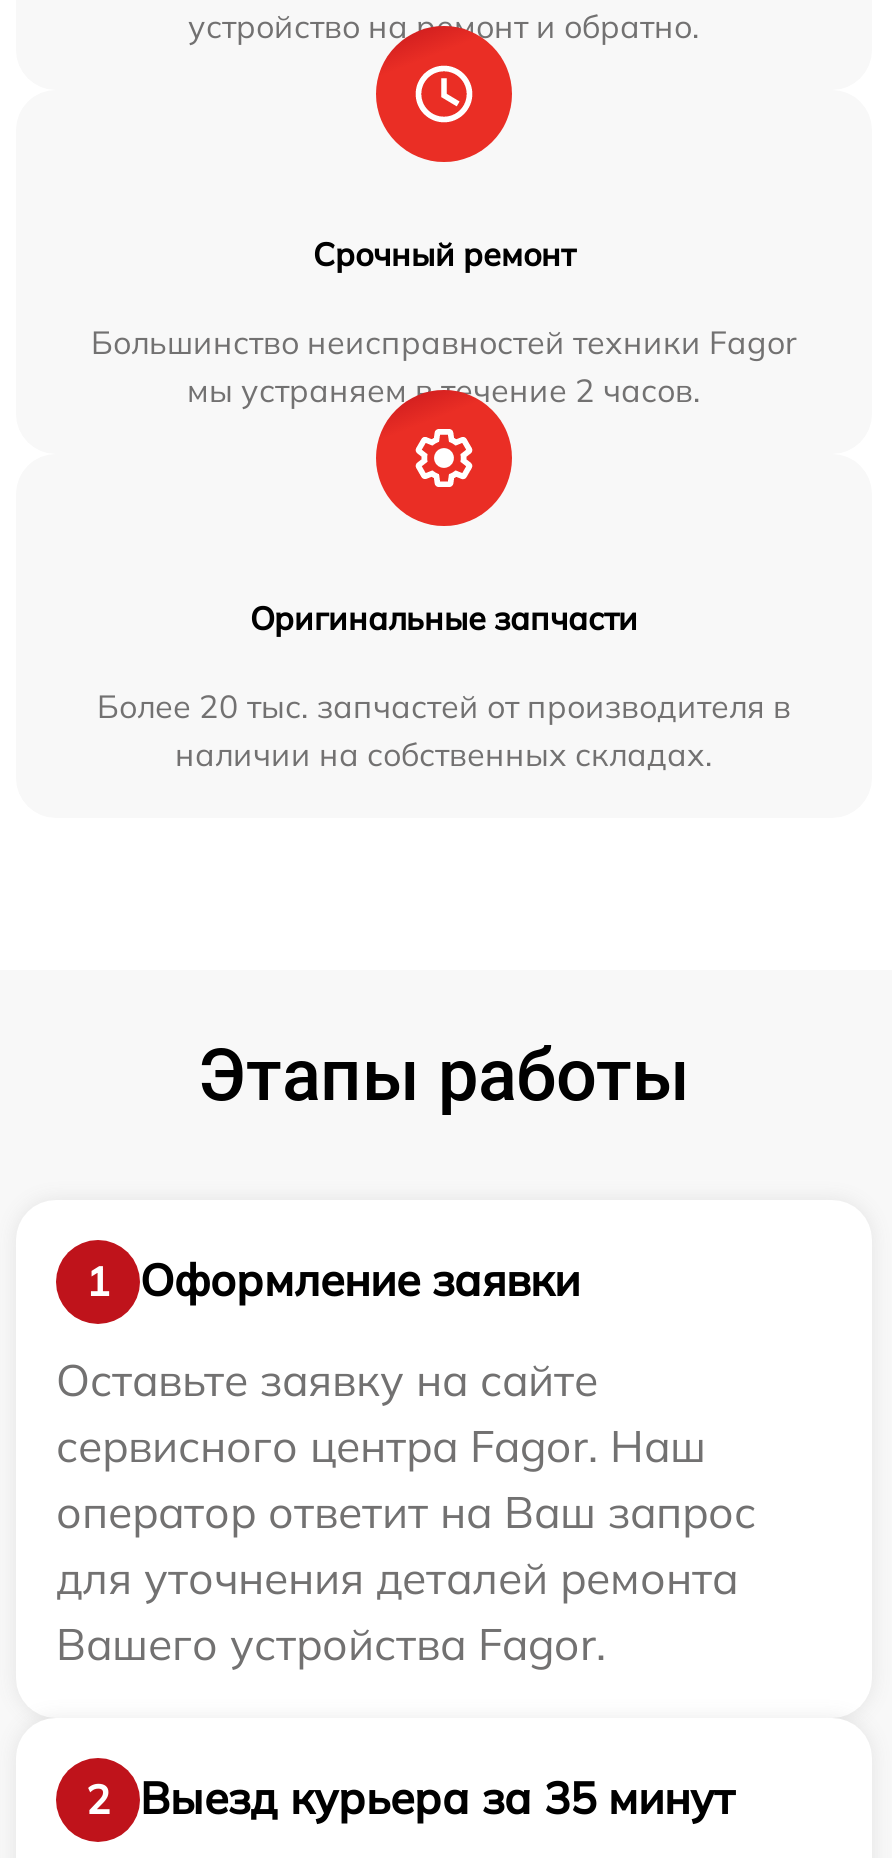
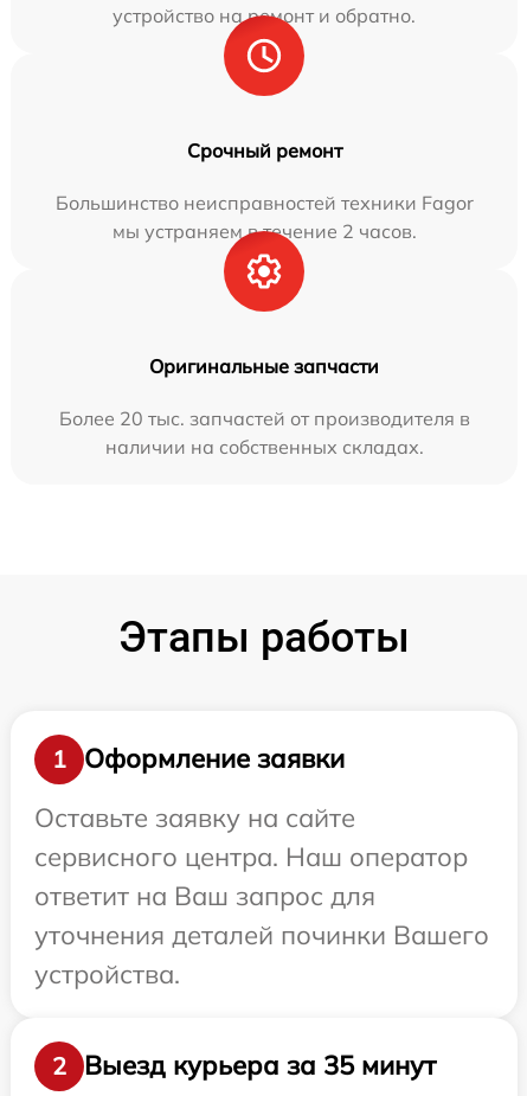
- сервисного центра Fagor. Наш
- оператор ответит на Ваш запрос
- для уточнения деталей ремонта
- Вашего устройства Fagor.
+ сервисного центра. Наш оператор
+ ответит на Ваш запрос для
+ уточнения деталей починки Вашего
+ устройства.
